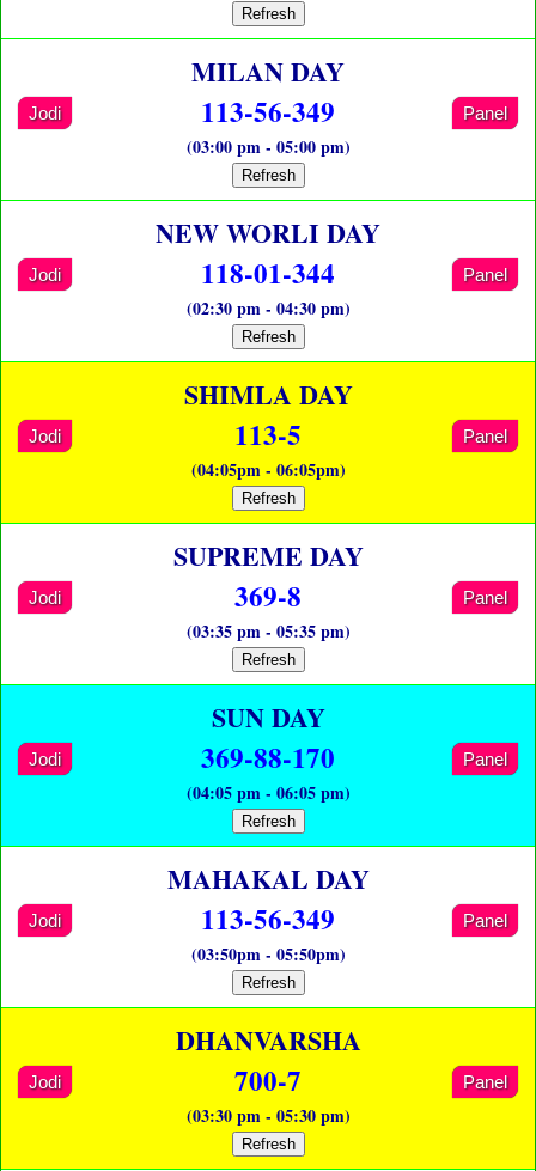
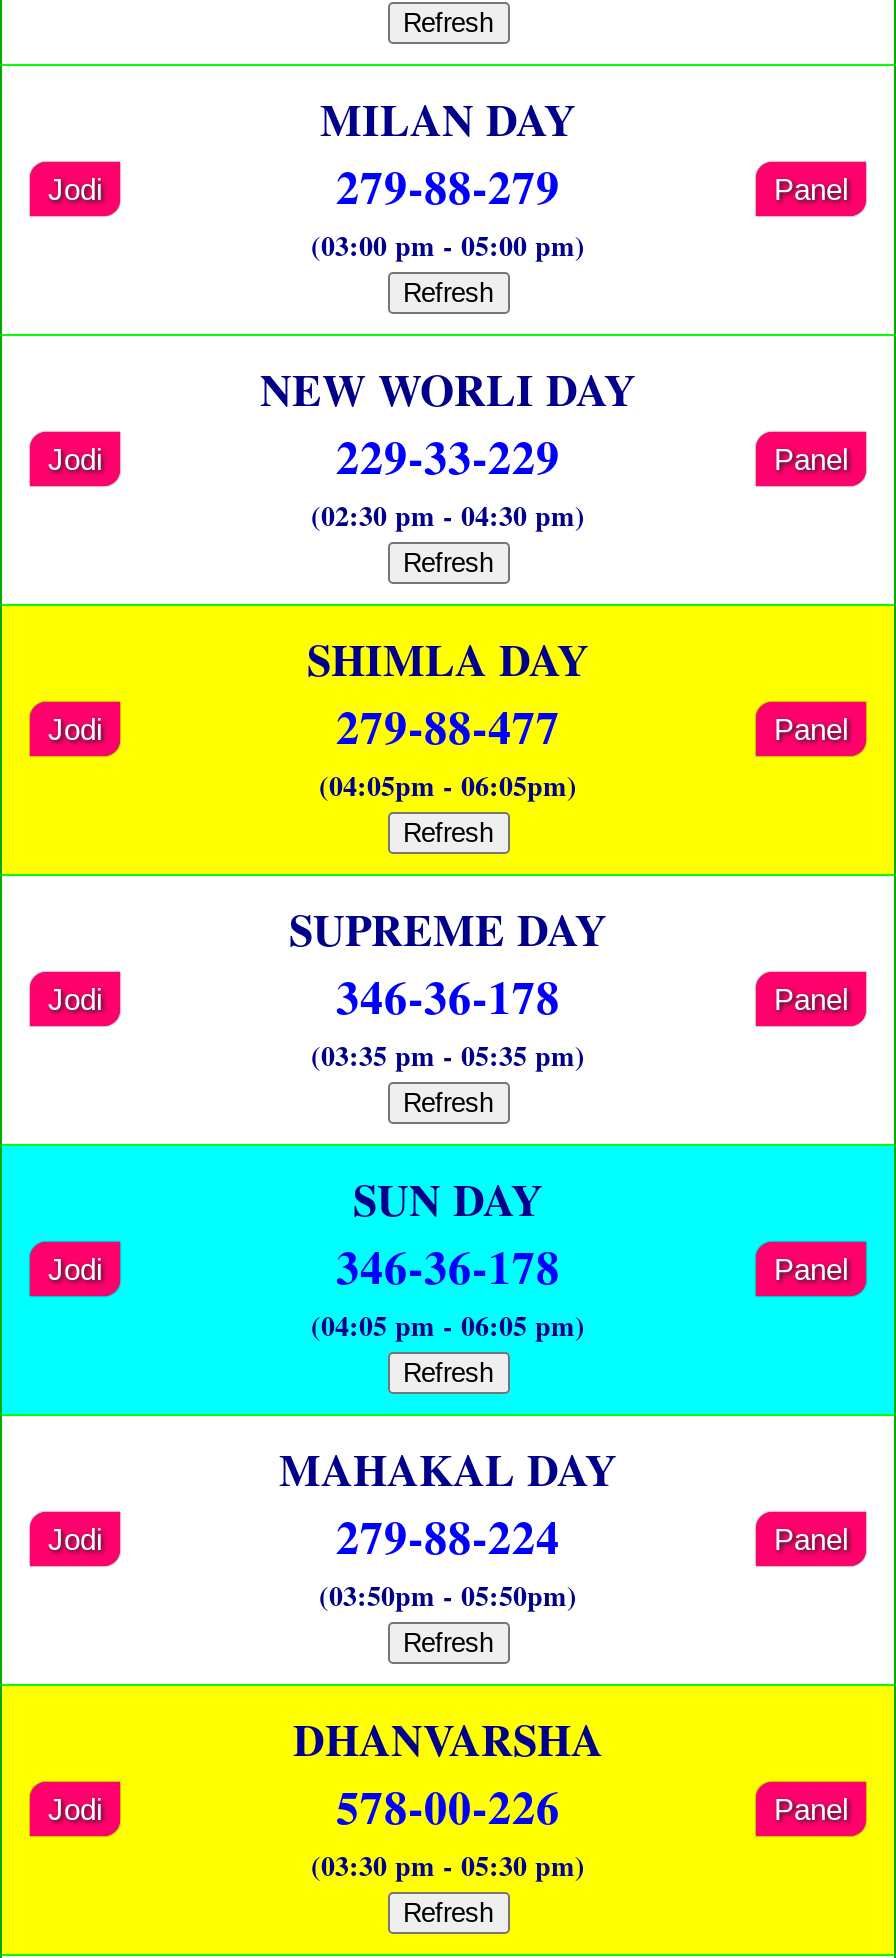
- 113-56-349
+ 279-88-279

- 118-01-344
+ 229-33-229

- 113-5
+ 279-88-477

- 369-8
+ 346-36-178

- 369-88-170
+ 346-36-178

- 113-56-349
+ 279-88-224

- 700-7
+ 578-00-226
